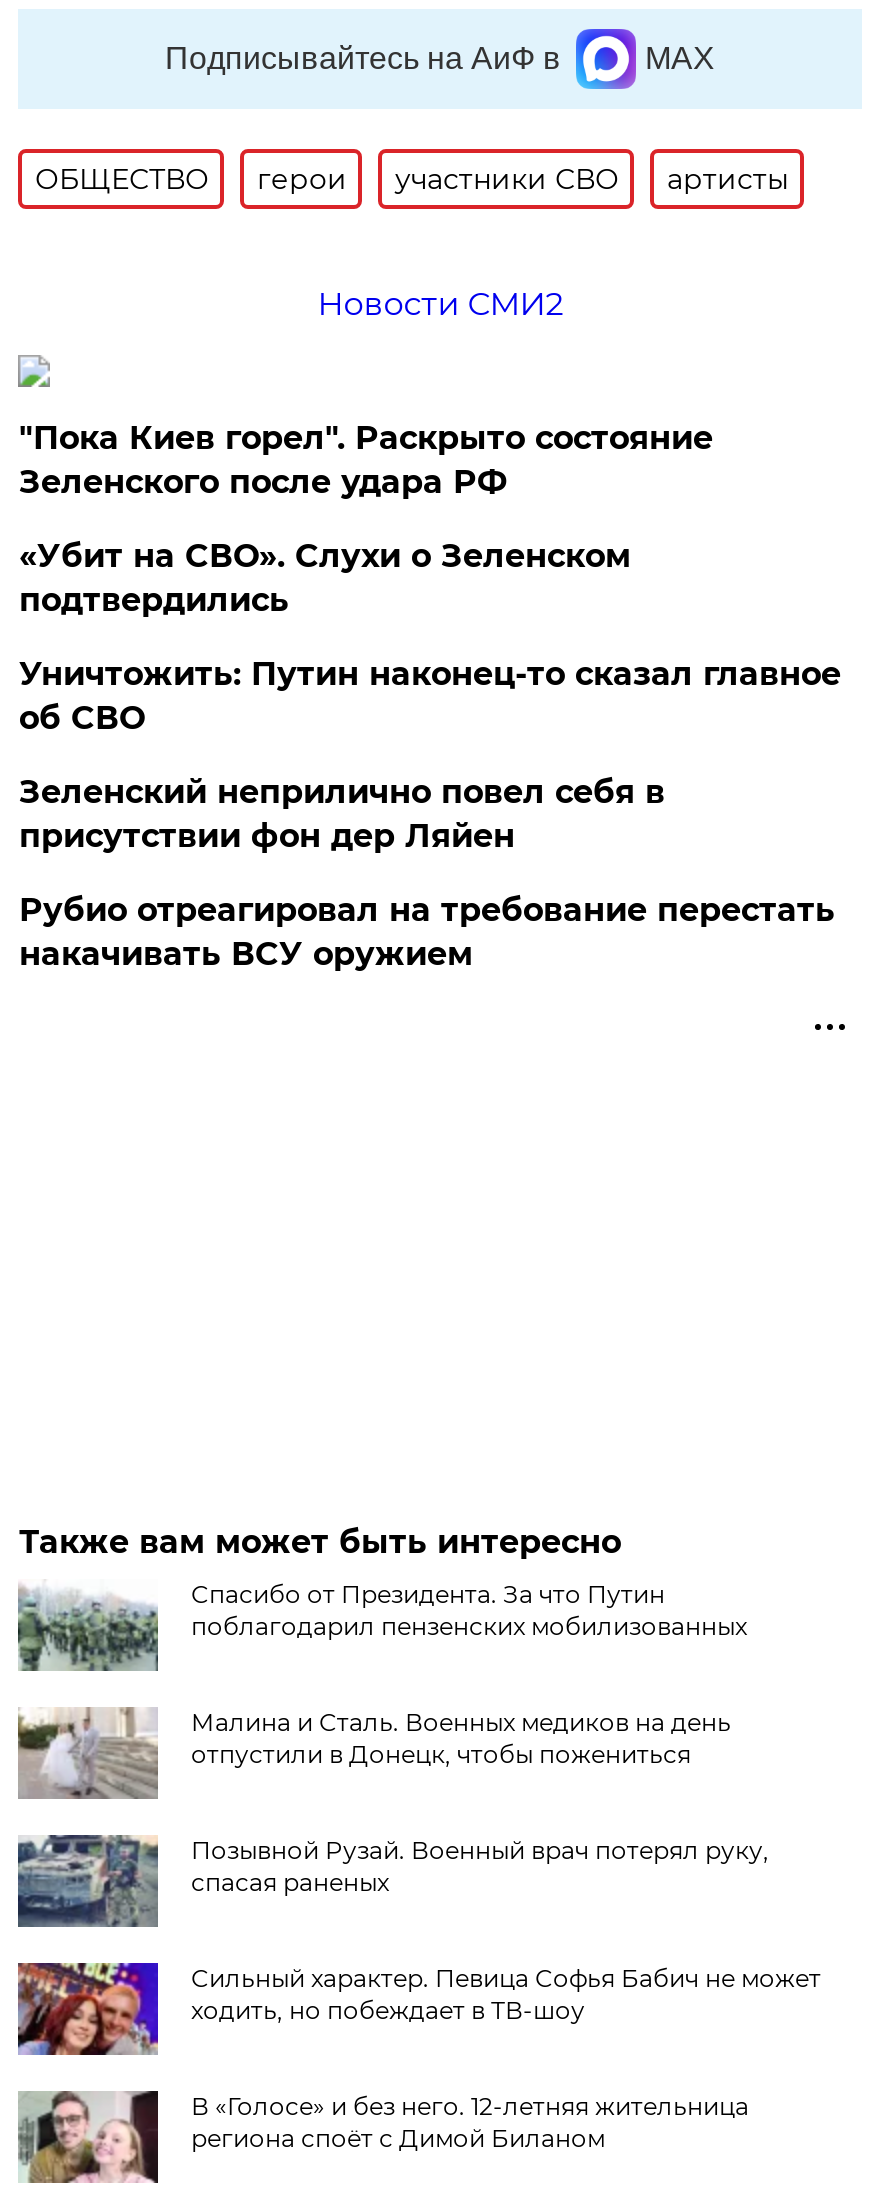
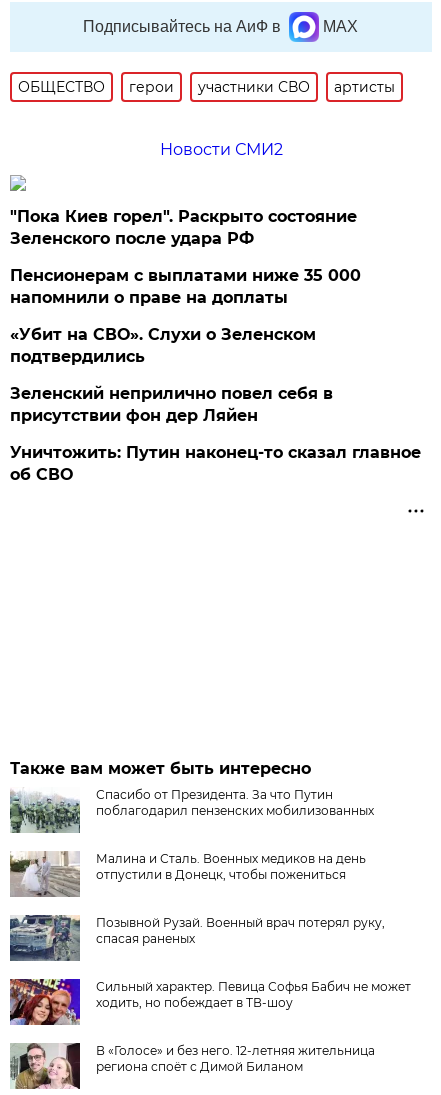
+ Пенсионерам с выплатами ниже 35 000
+ напомнили о праве на доплаты

moved down: «Убит на СВО». Слухи о Зеленском | подтвердились

moved down: Уничтожить: Путин наконец-то сказал главное | об СВО

- Рубио отреагировал на требование перестать
- накачивать ВСУ оружием
